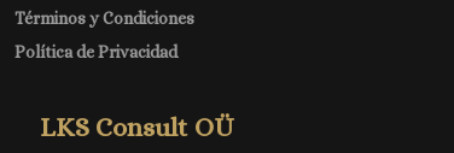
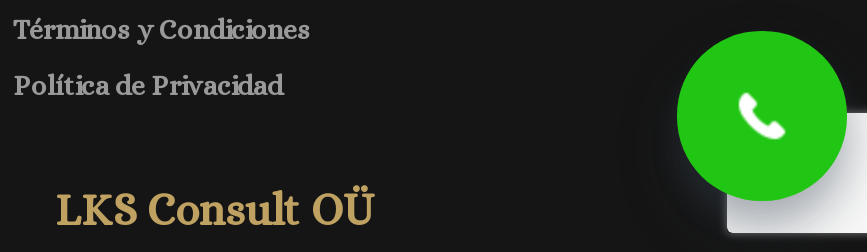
+ [image]
